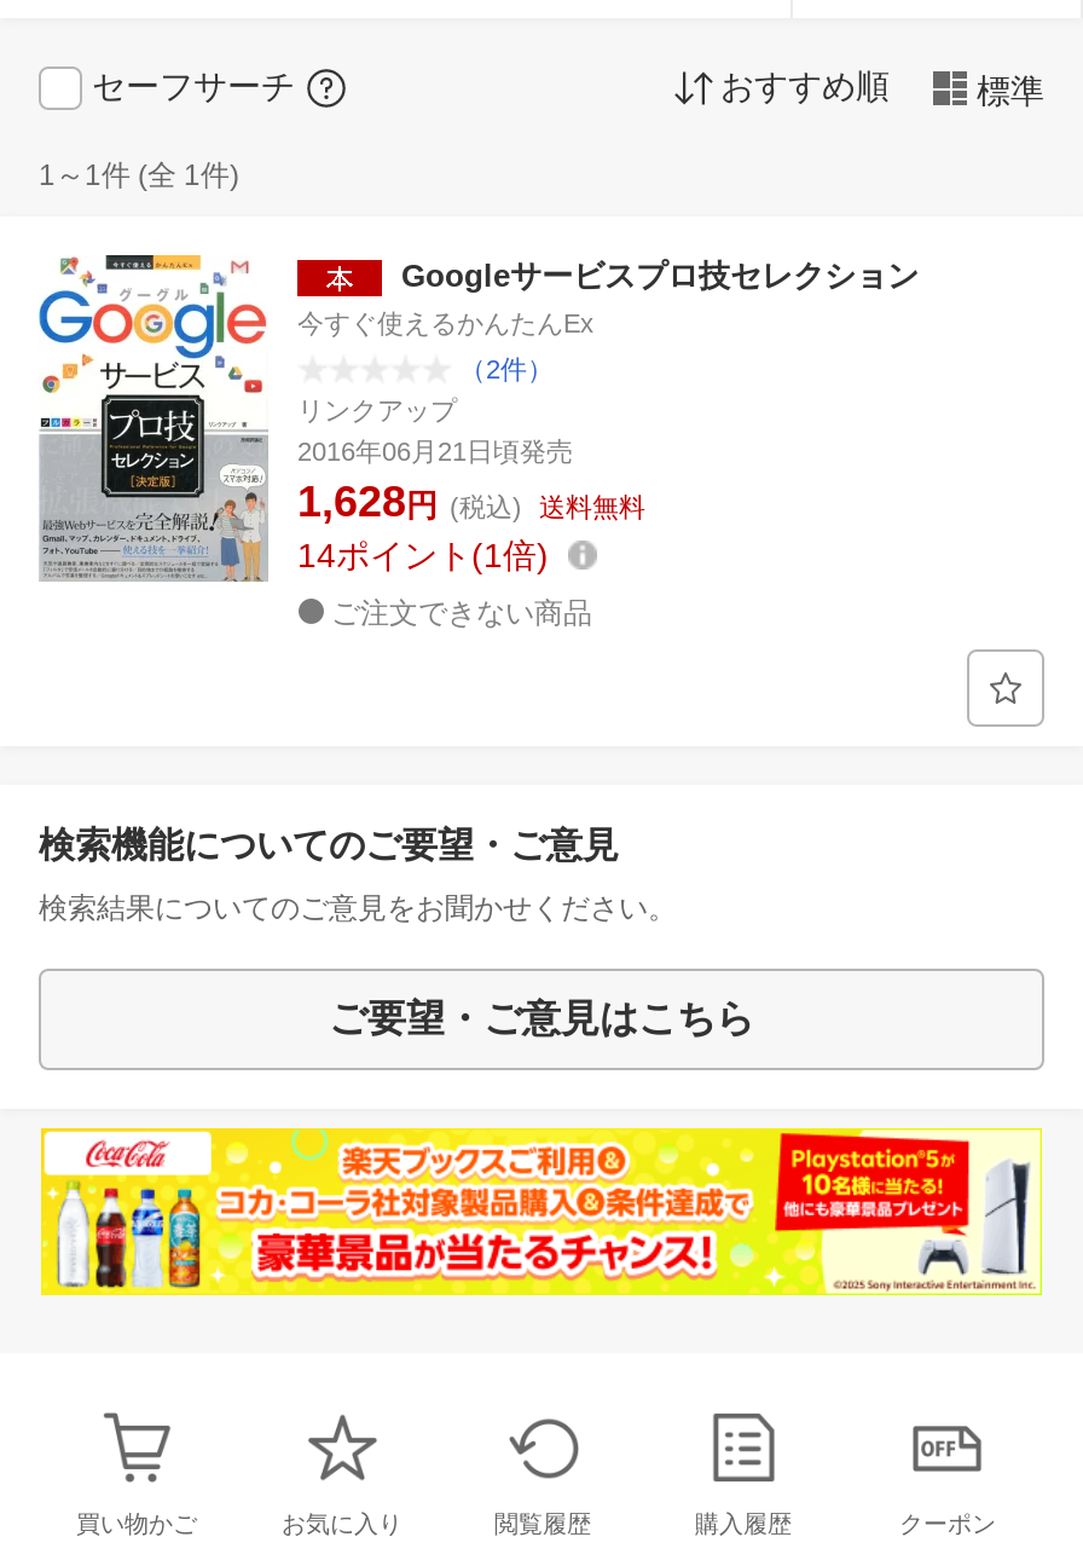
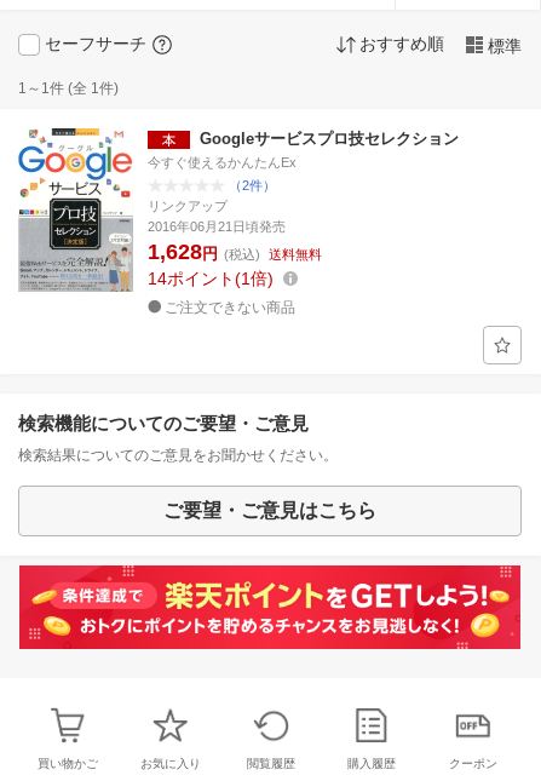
- [image]
+ [image]
